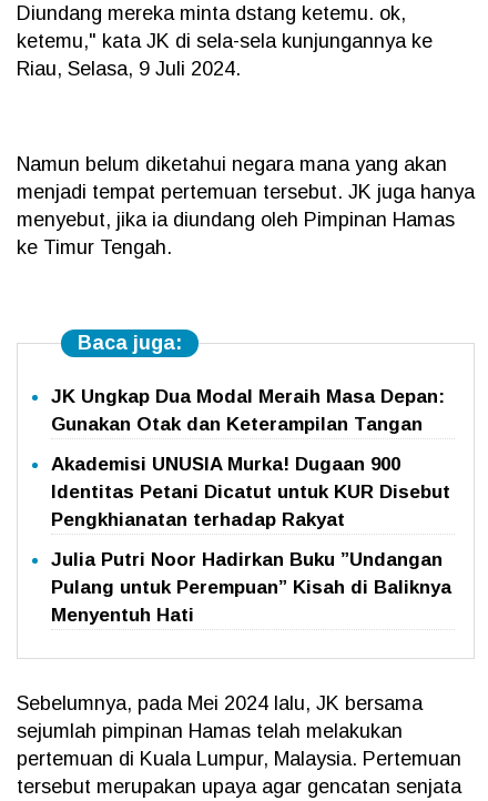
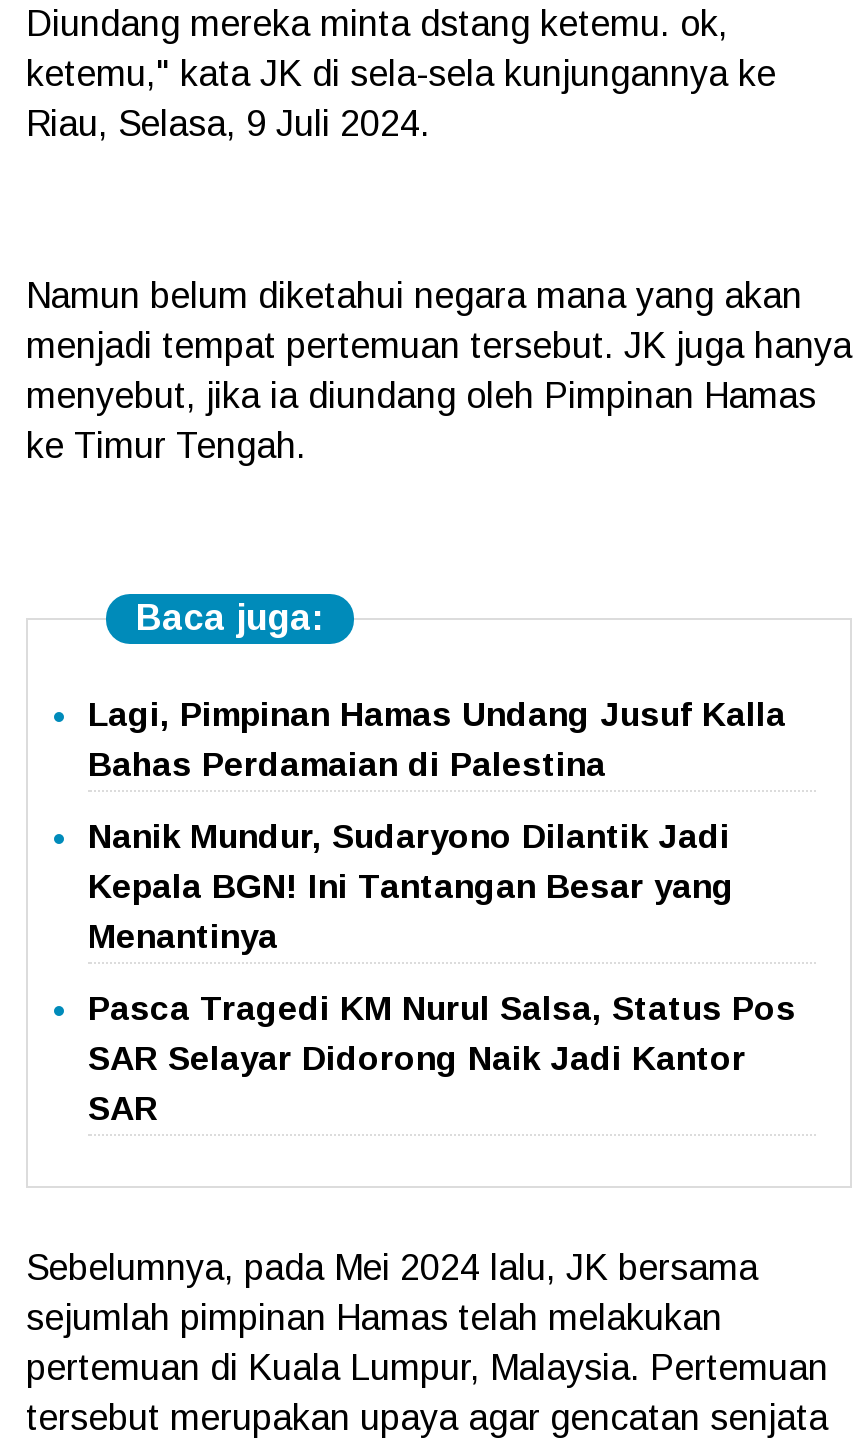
- JK Ungkap Dua Modal Meraih Masa Depan:
- Gunakan Otak dan Keterampilan Tangan
+ Lagi, Pimpinan Hamas Undang Jusuf Kalla
+ Bahas Perdamaian di Palestina

- Akademisi UNUSIA Murka! Dugaan 900
- Identitas Petani Dicatut untuk KUR Disebut
- Pengkhianatan terhadap Rakyat
+ Nanik Mundur, Sudaryono Dilantik Jadi
+ Kepala BGN! Ini Tantangan Besar yang
+ Menantinya

- Julia Putri Noor Hadirkan Buku ”Undangan
- Pulang untuk Perempuan” Kisah di Baliknya
- Menyentuh Hati
+ Pasca Tragedi KM Nurul Salsa, Status Pos
+ SAR Selayar Didorong Naik Jadi Kantor
+ SAR
